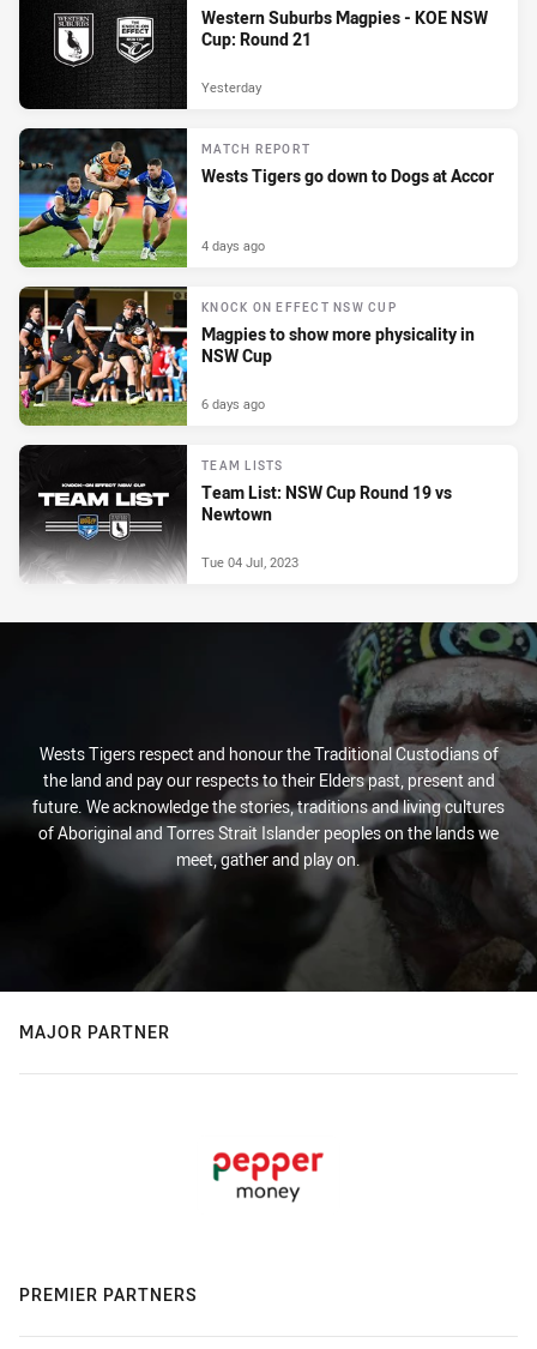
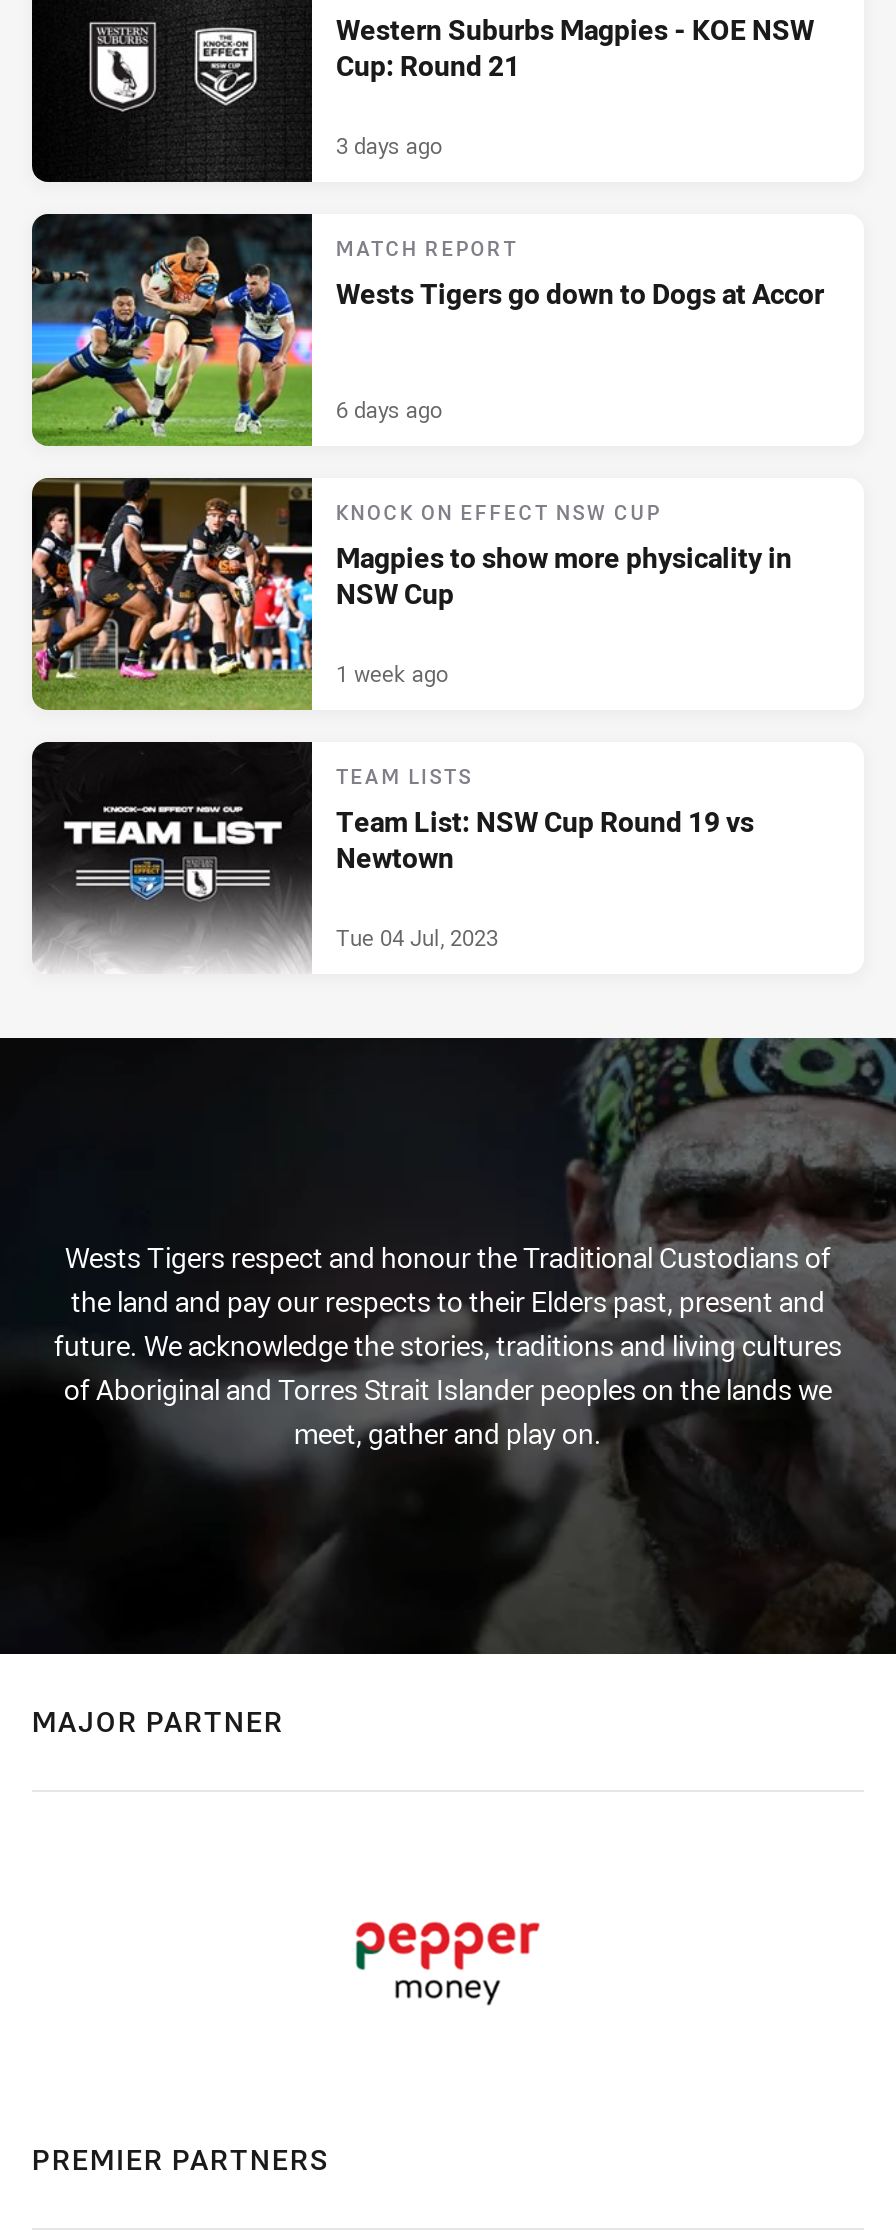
- Yesterday
+ 3 days ago

- 4 days ago
+ 6 days ago

- 6 days ago
+ 1 week ago
